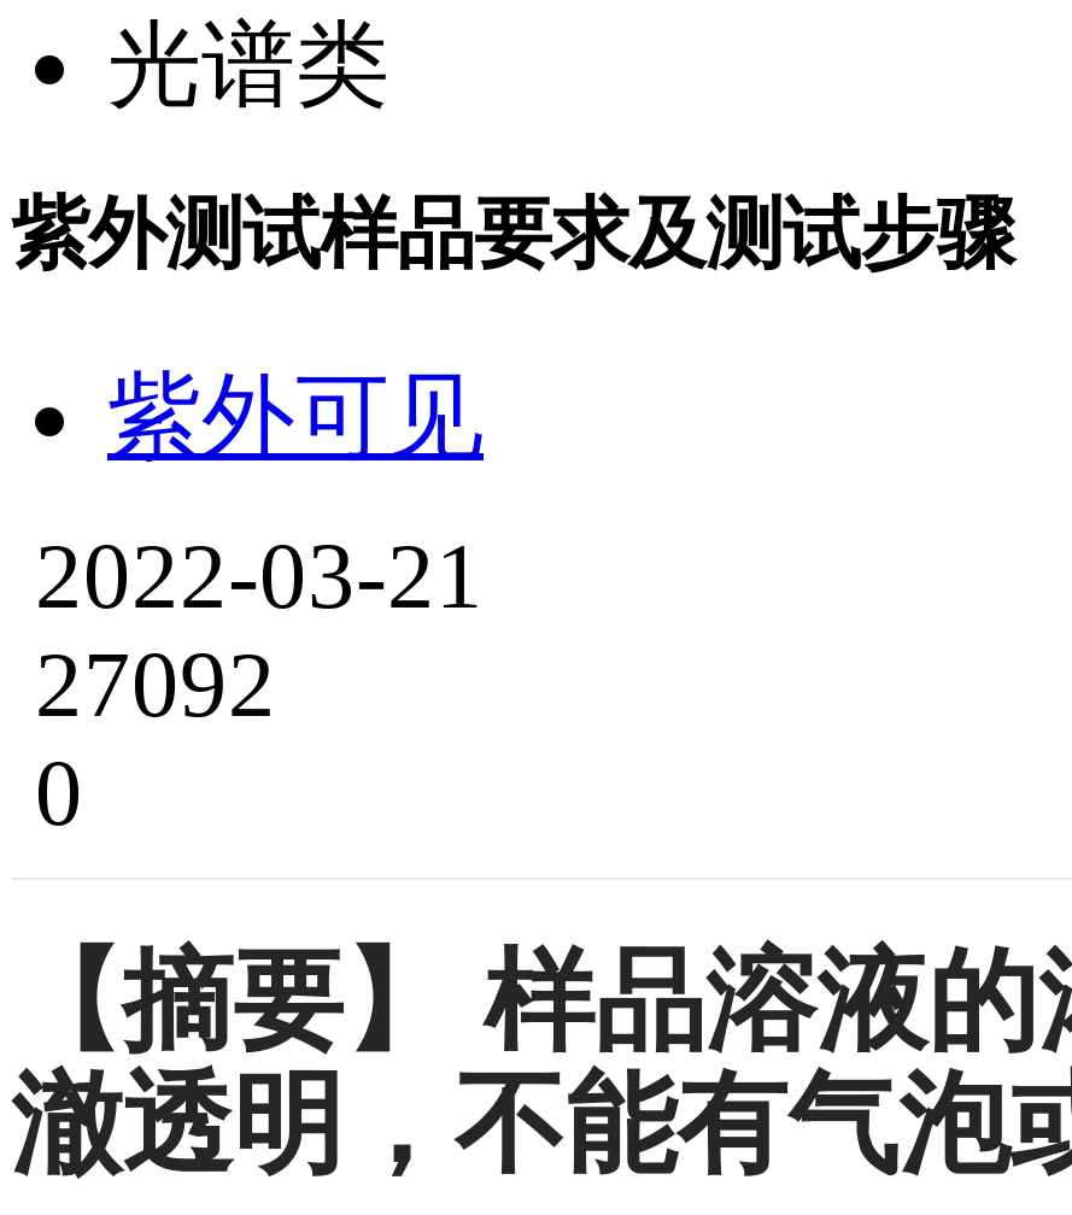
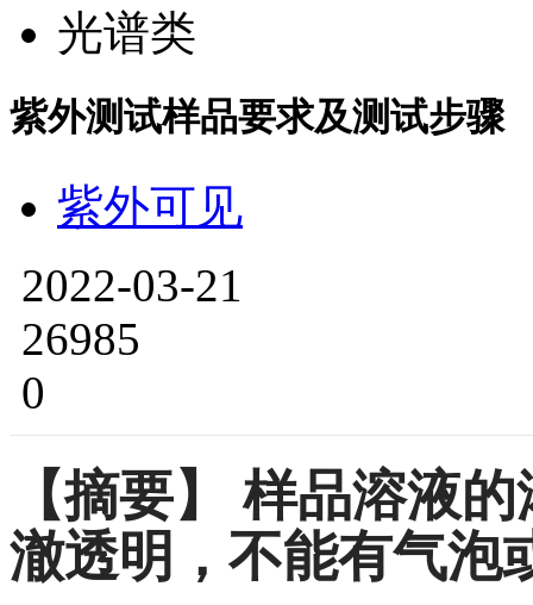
- 27092
+ 26985
